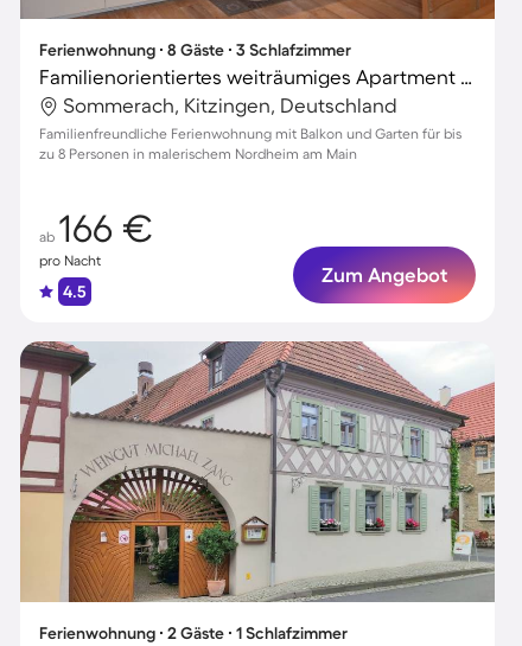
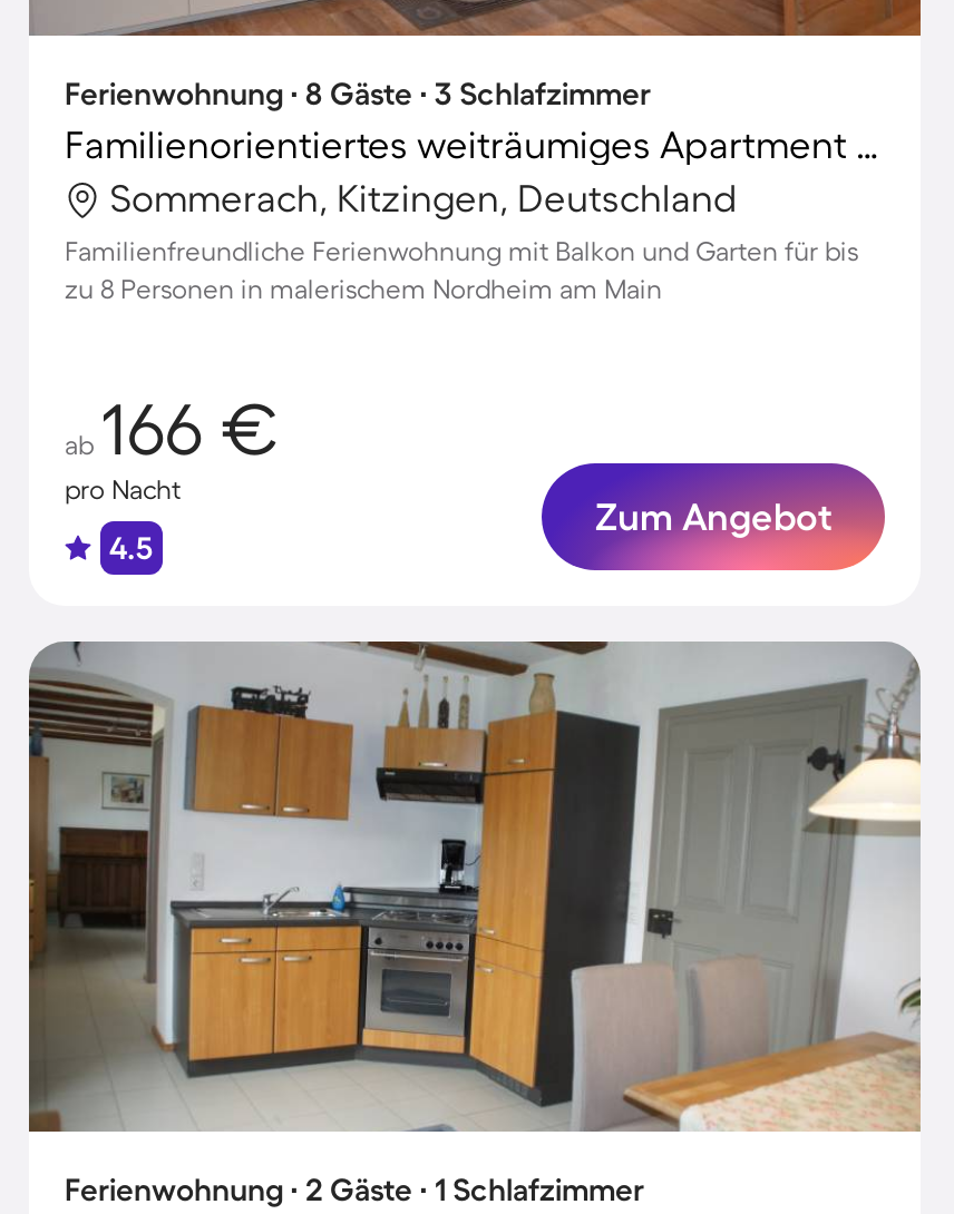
- [image]
+ [image]
